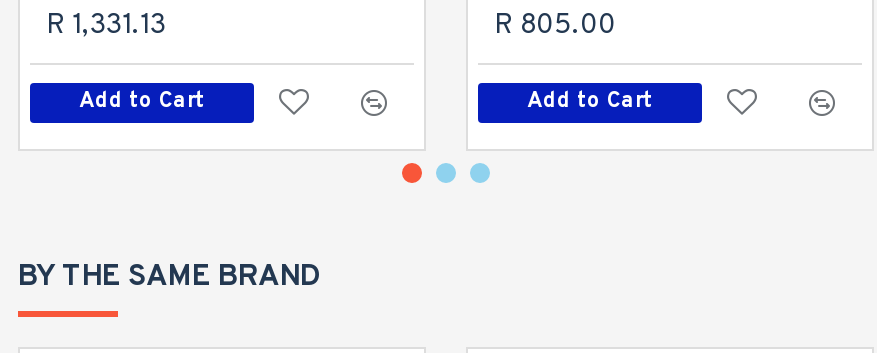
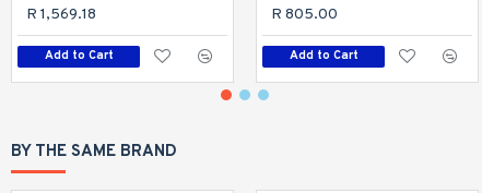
- R 1,331.13
+ R 1,569.18
